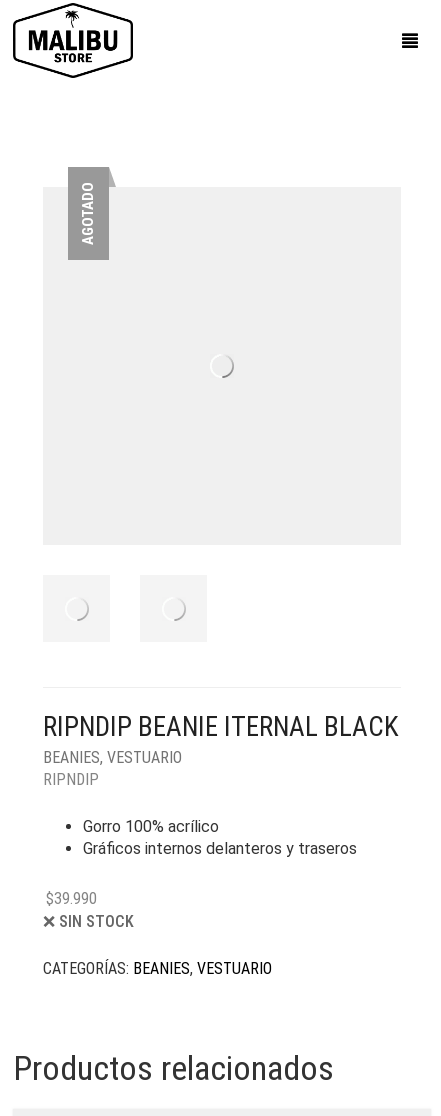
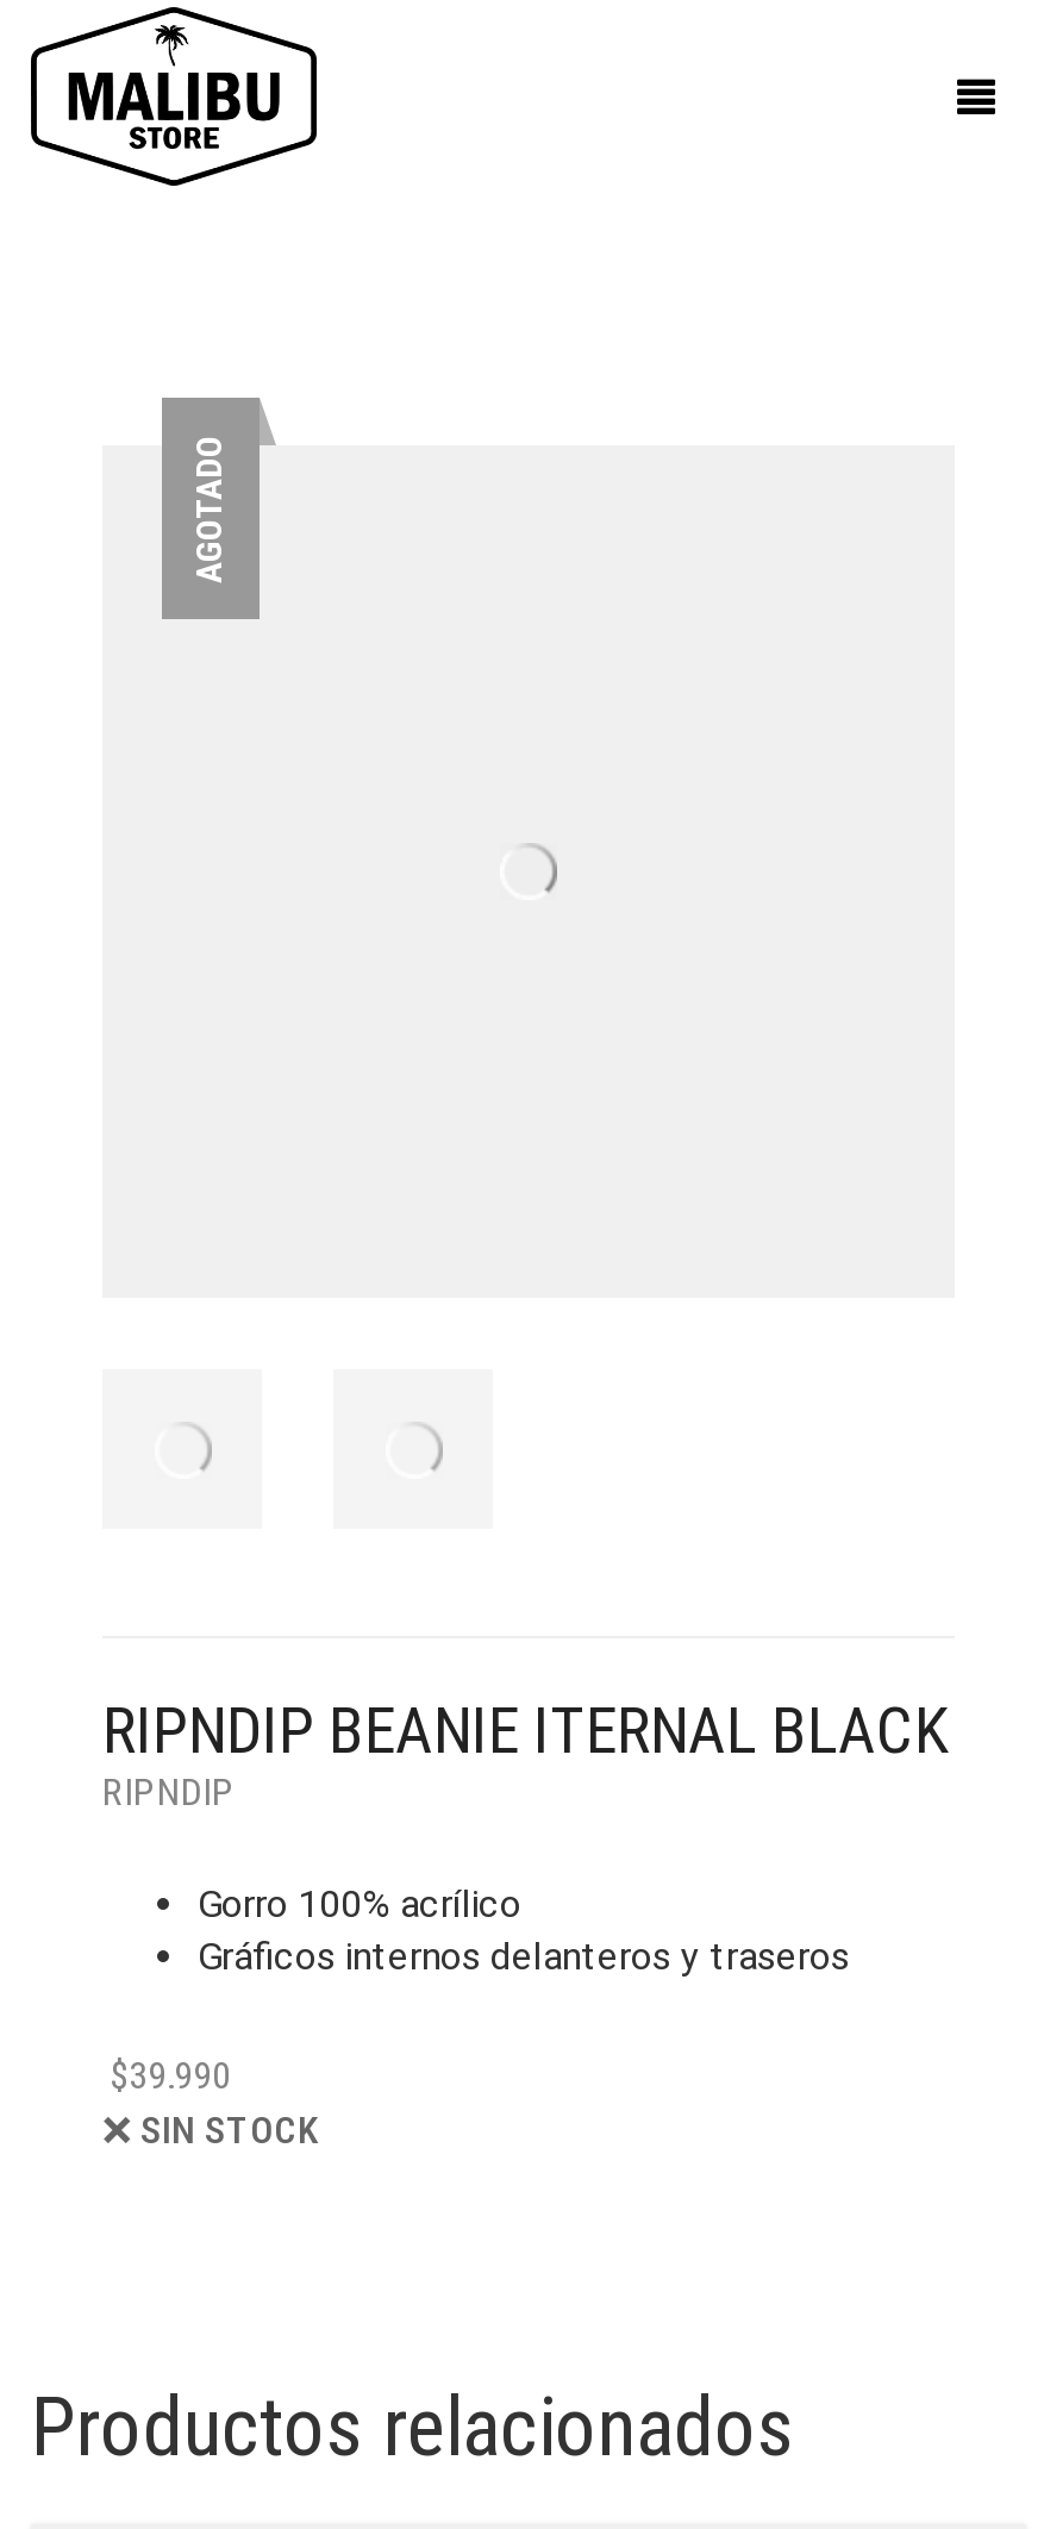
- BEANIES, VESTUARIO

- CATEGORÍAS: BEANIES, VESTUARIO
